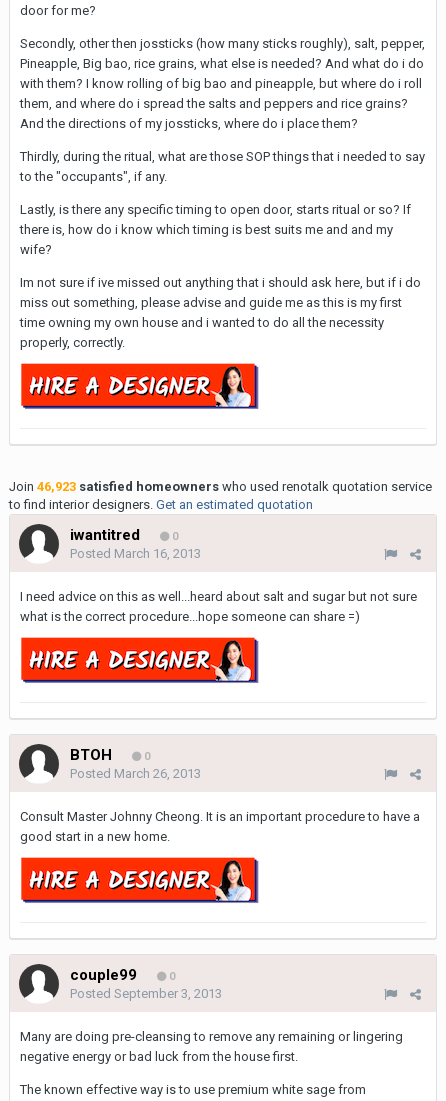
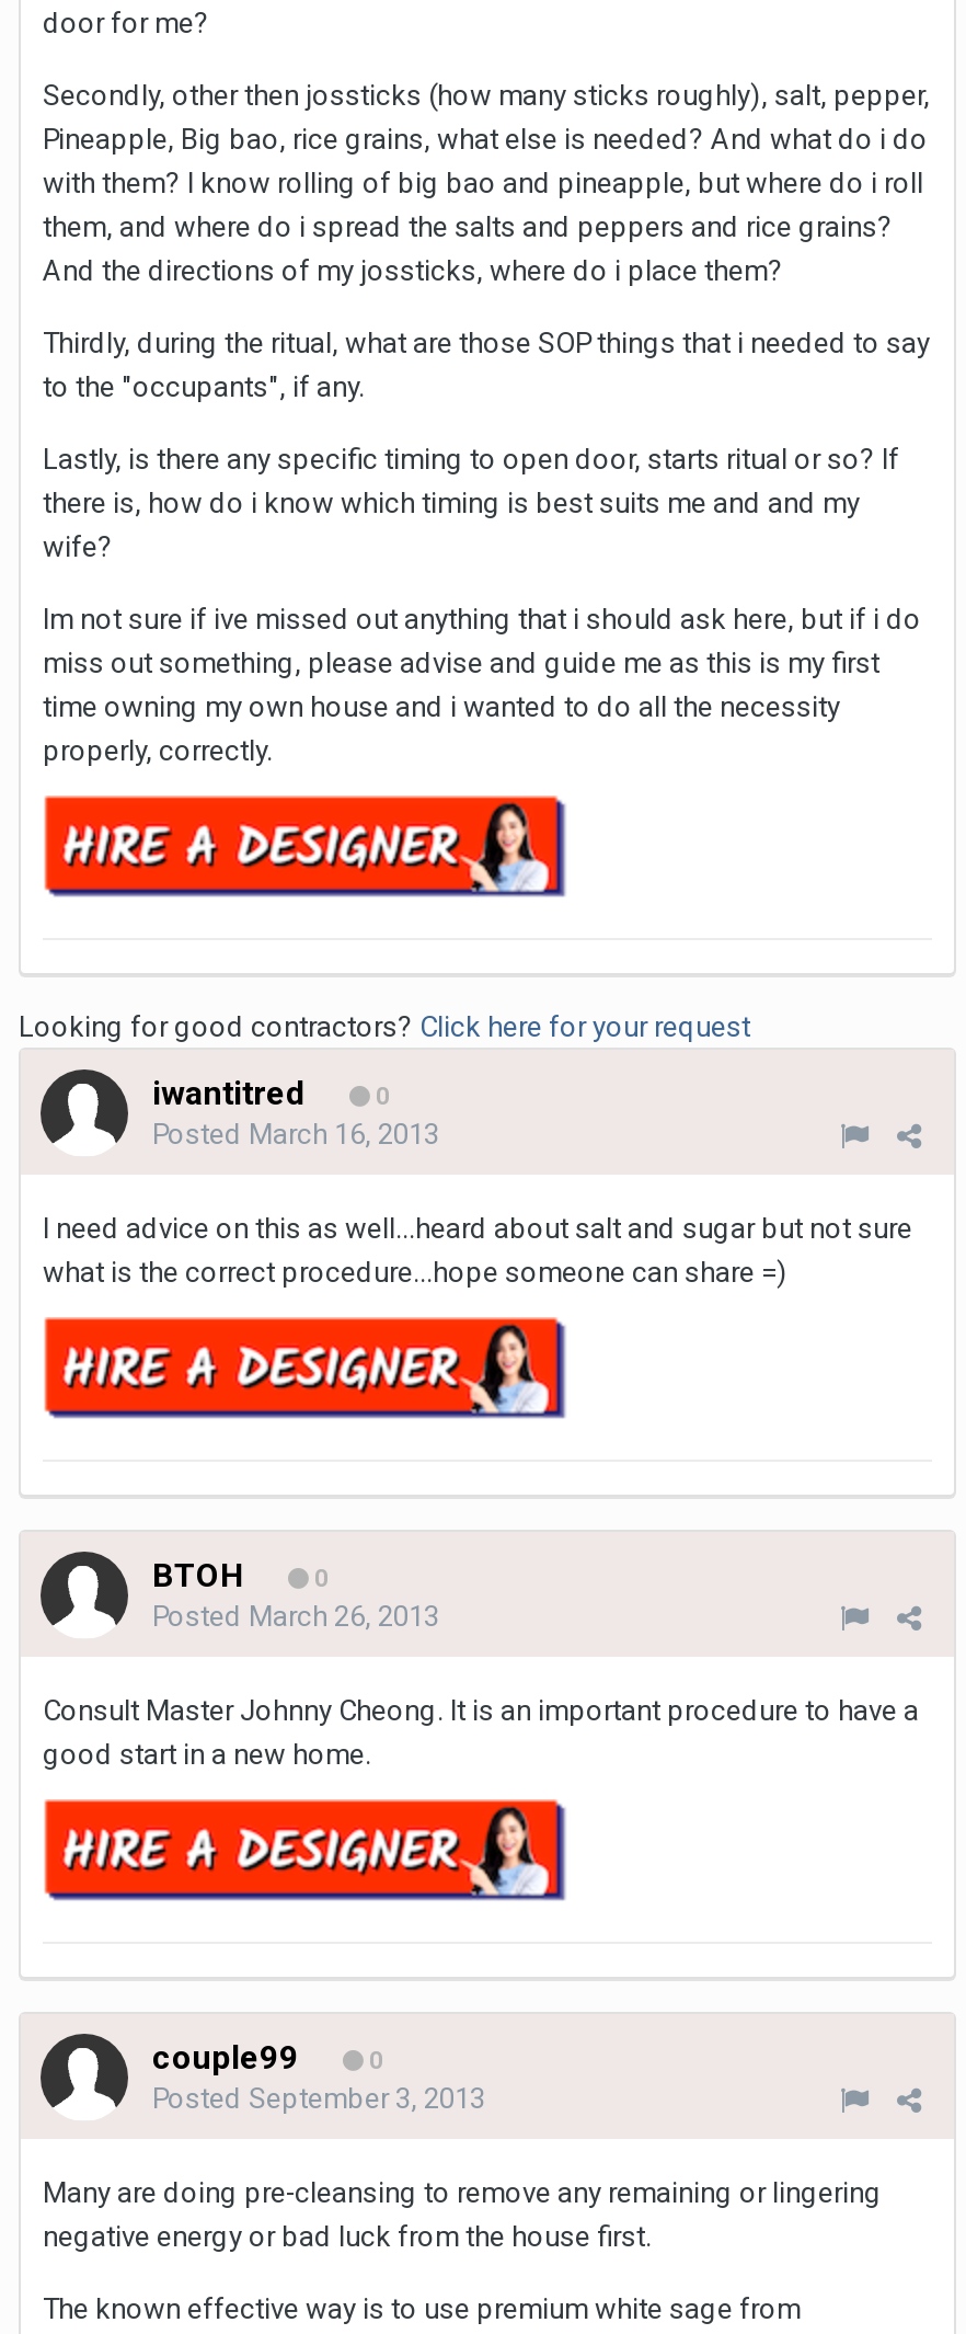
- Join 46,923 satisfied homeowners who used renotalk quotation service
- to find interior designers. Get an estimated quotation
+ Looking for good contractors? Click here for your request
